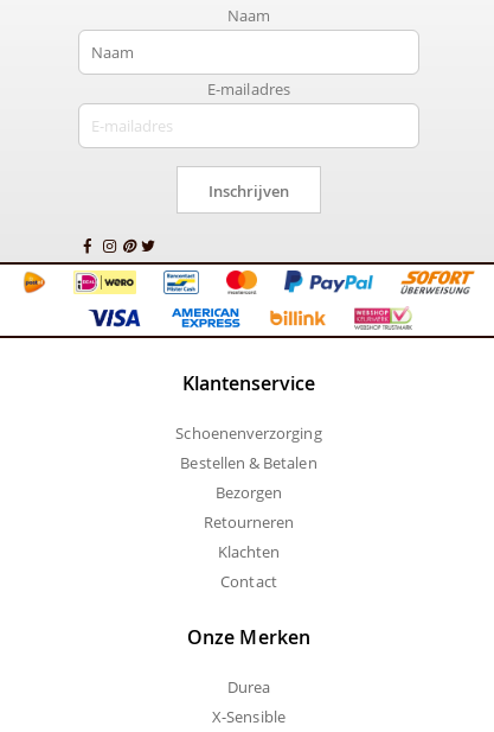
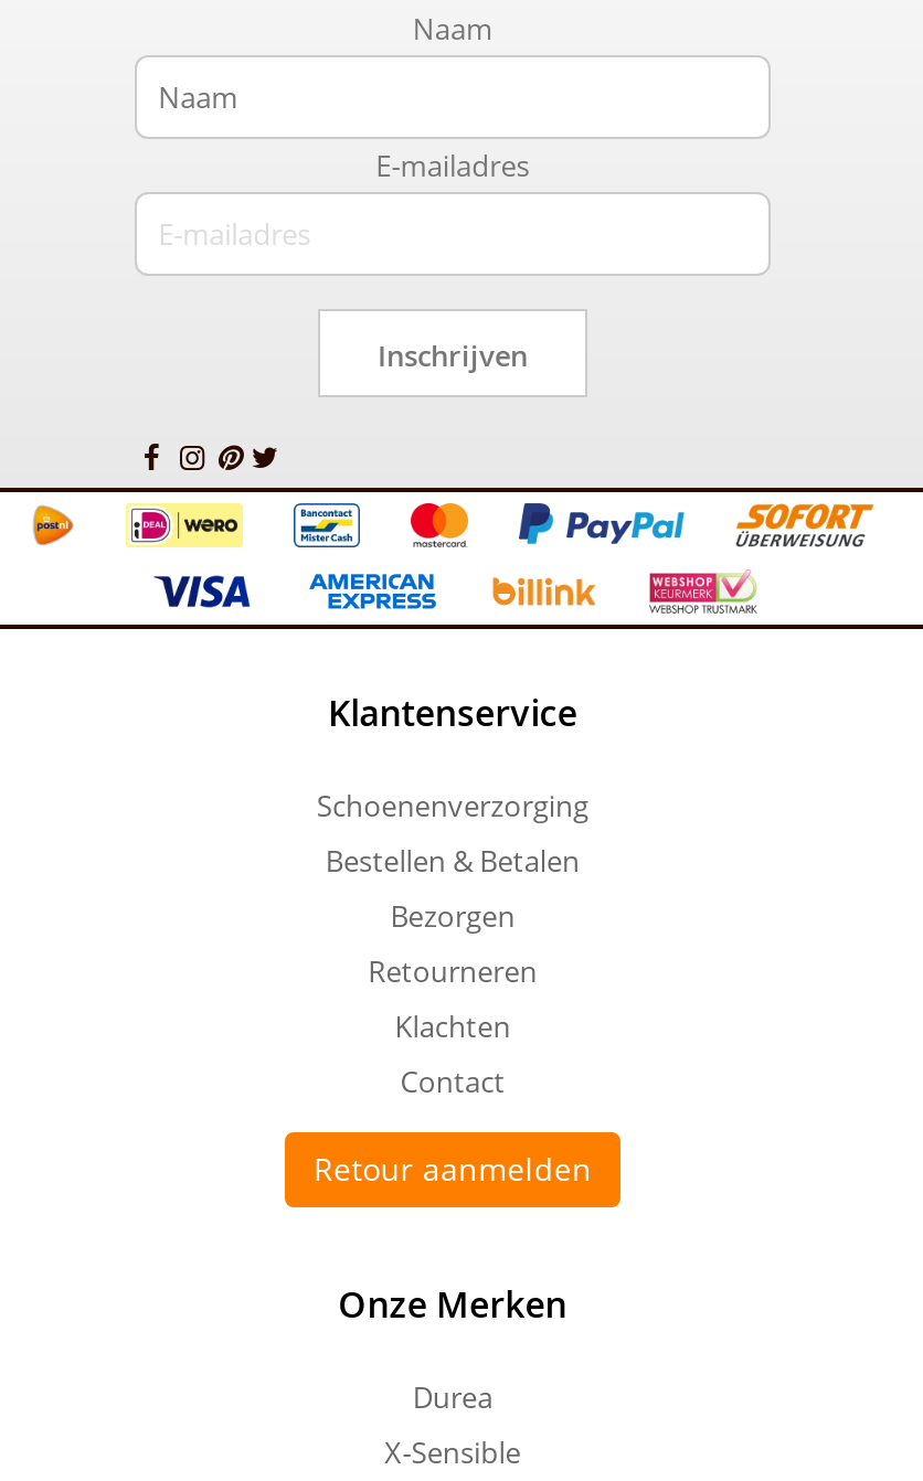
+ Retour aanmelden
